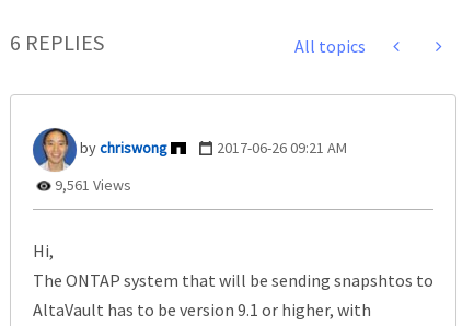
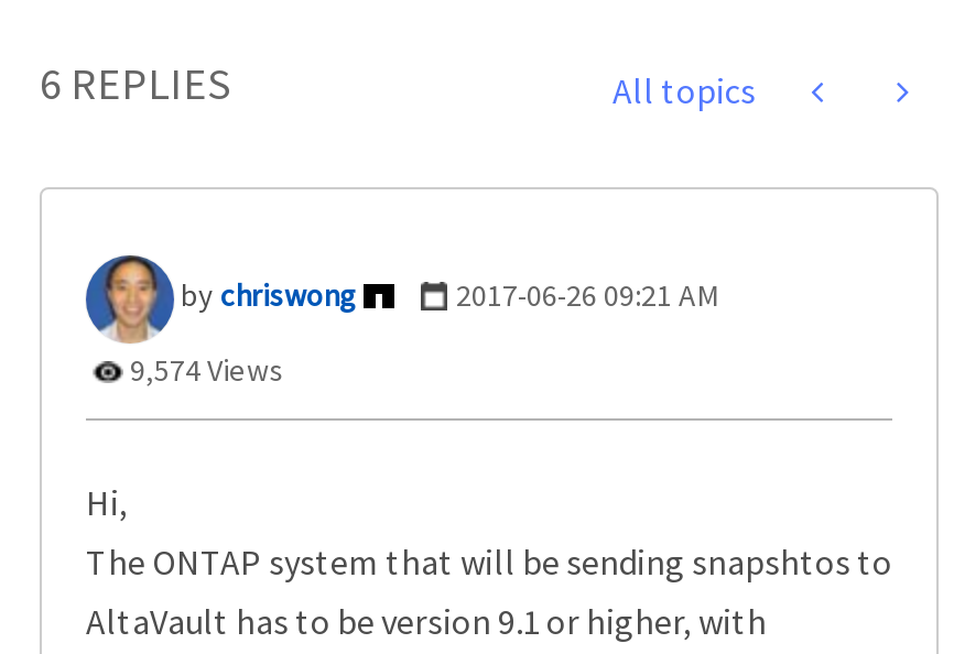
- 9,561 Views
+ 9,574 Views
